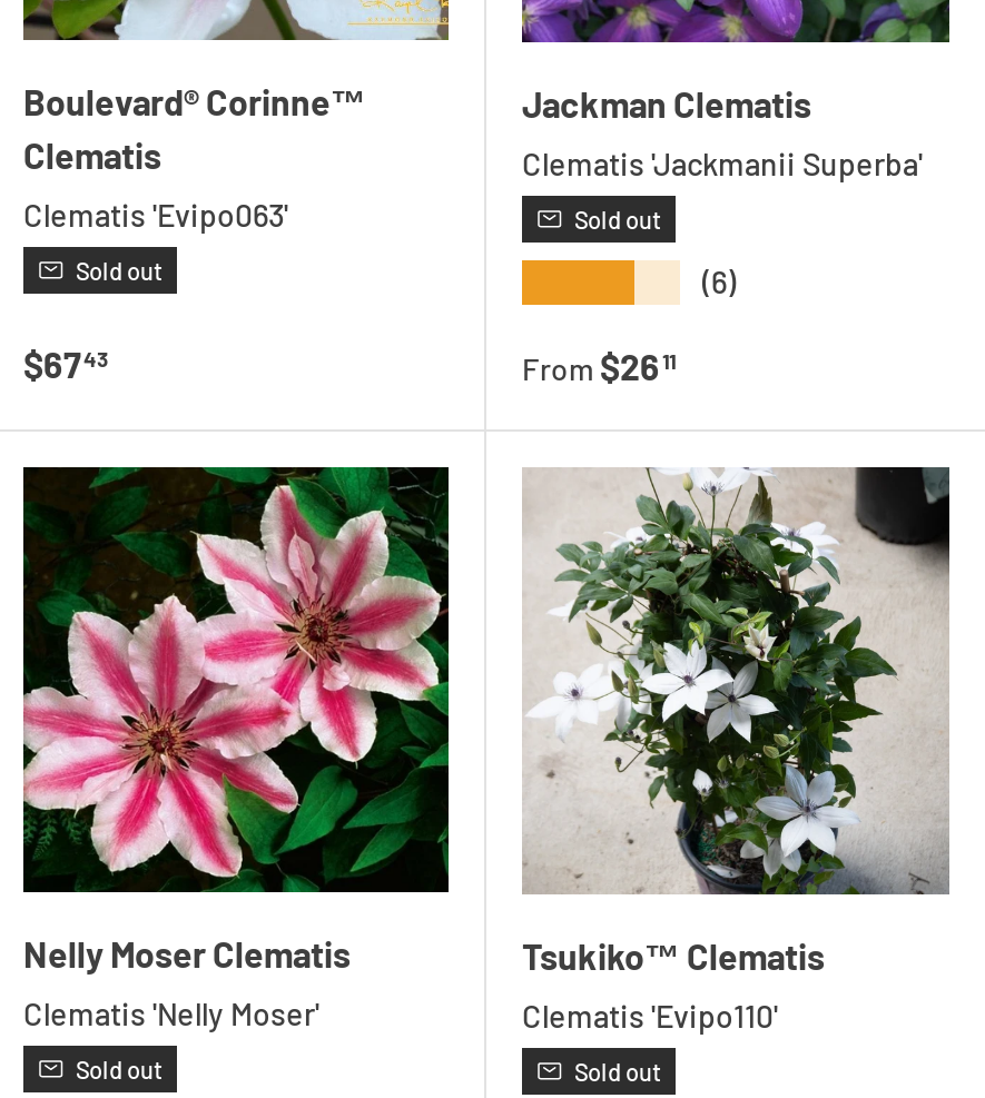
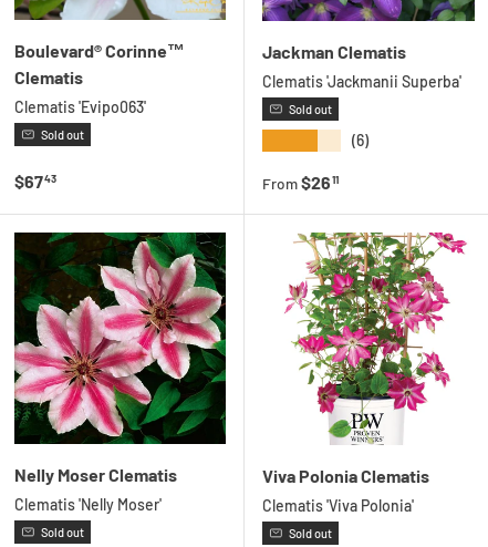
- [image]
- Tsukiko™ Clematis
+ [image]
+ Viva Polonia Clematis

- Clematis 'Evipo110'
+ Clematis 'Viva Polonia'
